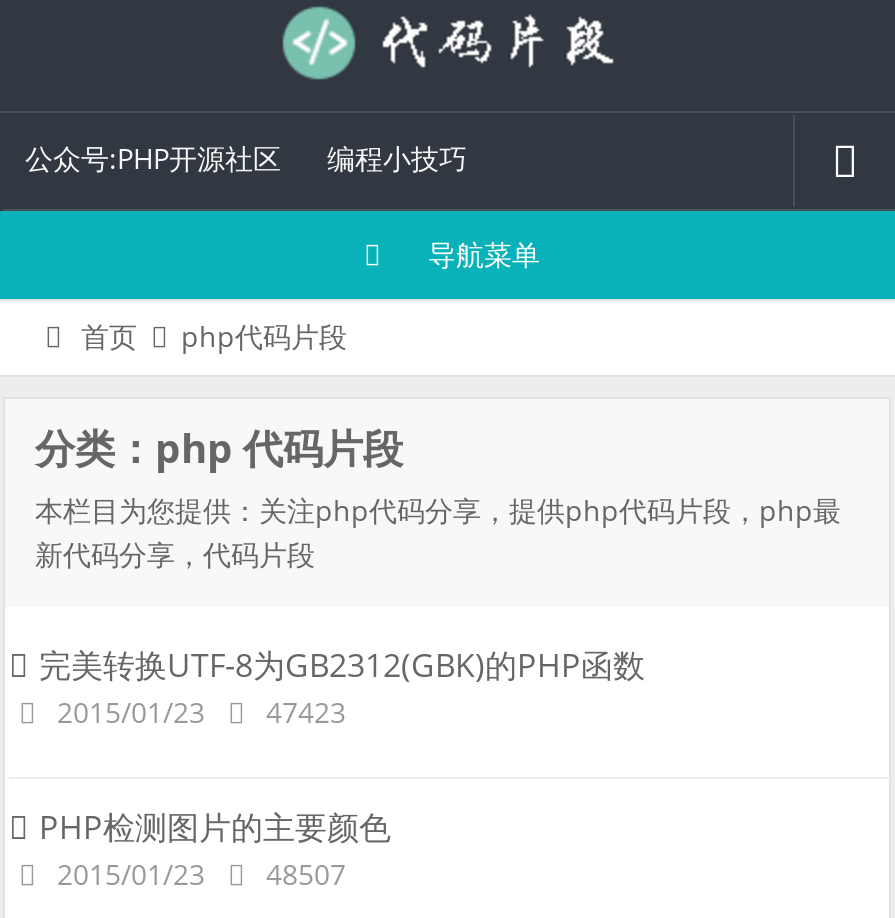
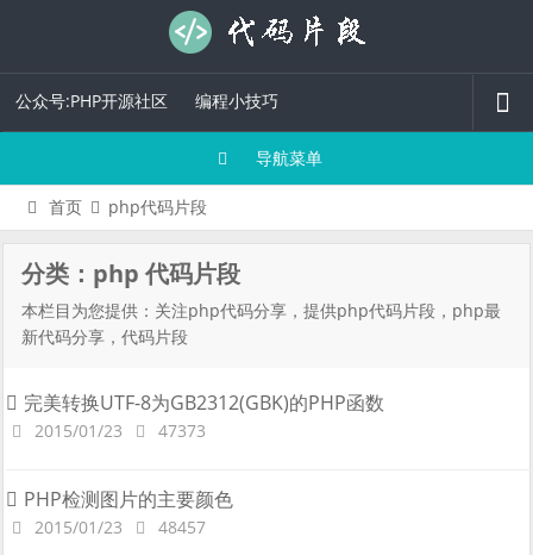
- 2015/01/23 47423
+ 2015/01/23 47373

- 2015/01/23 48507
+ 2015/01/23 48457
